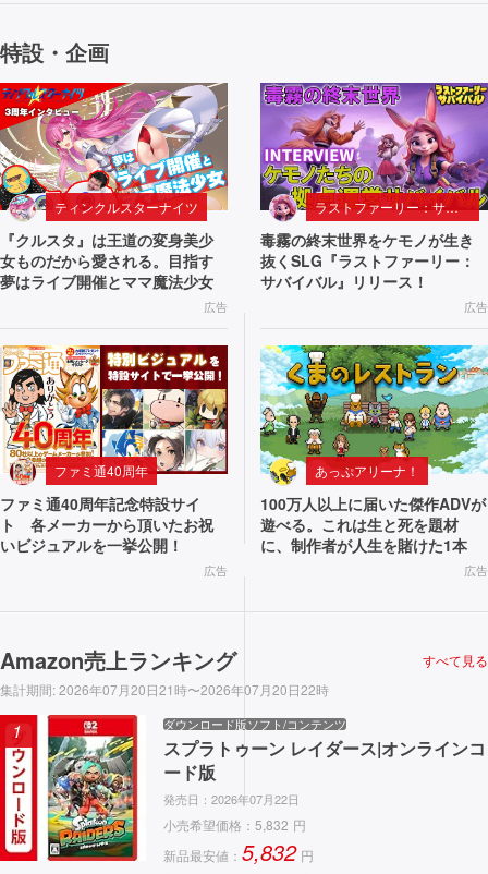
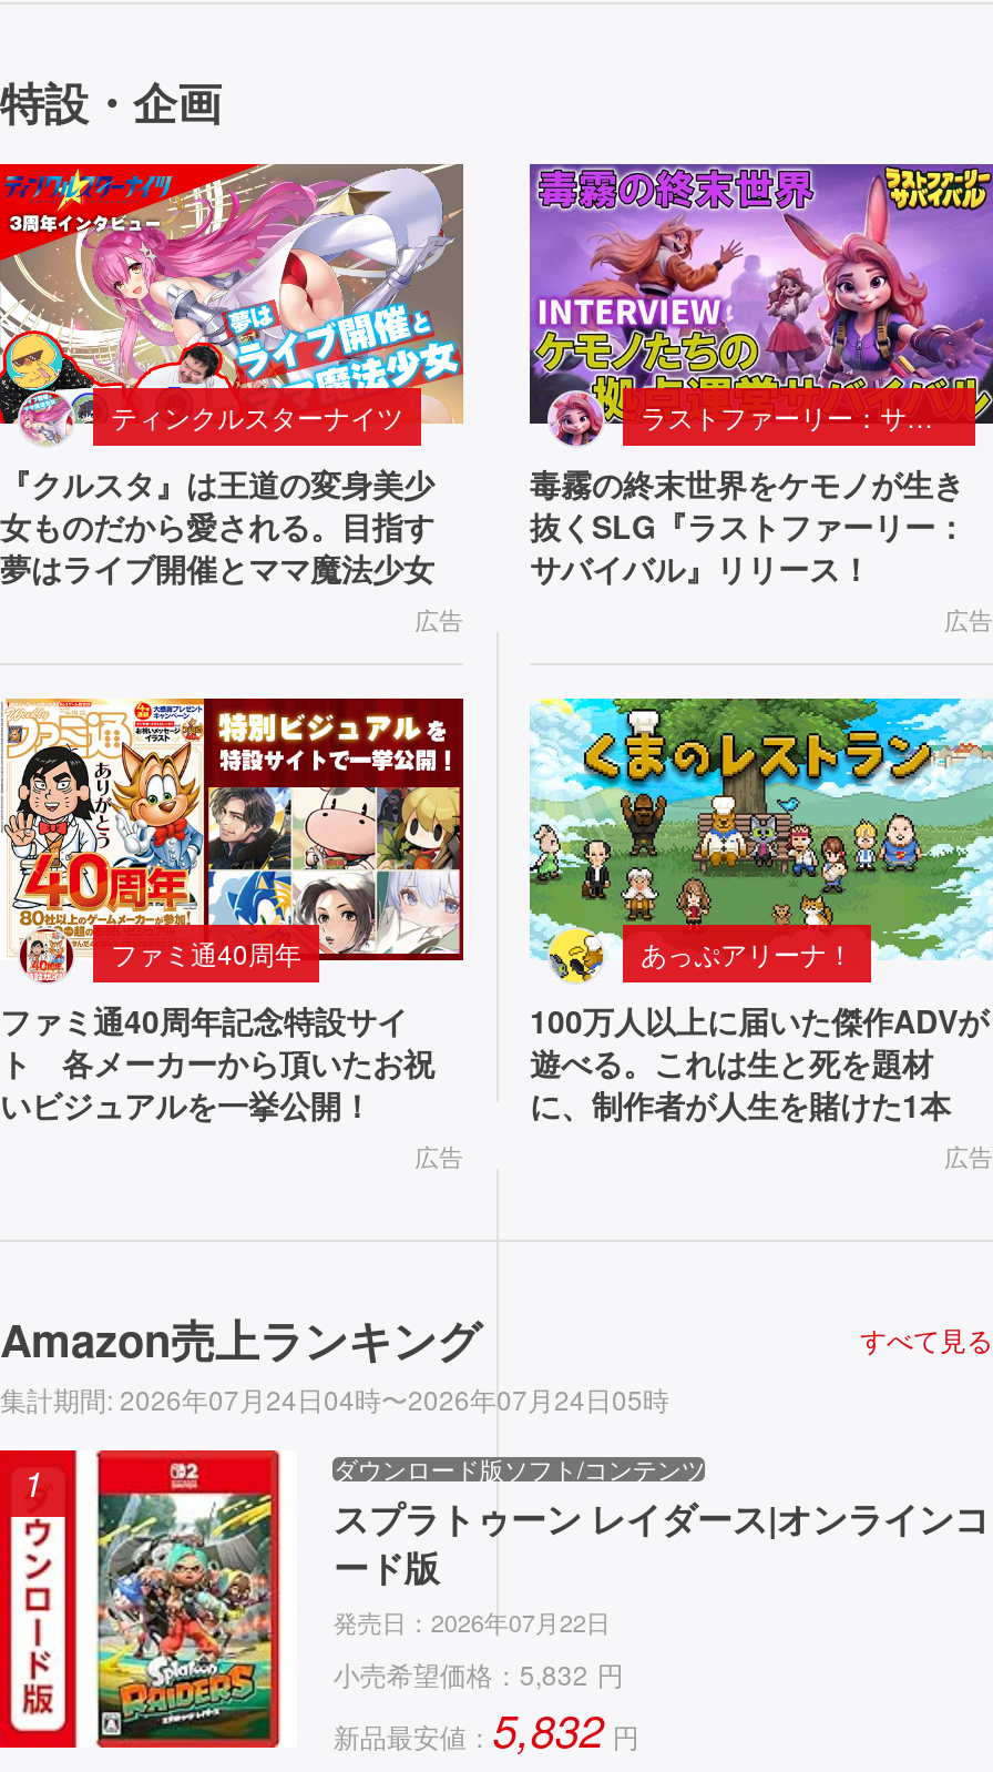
- 集計期間: 2026年07月20日21時〜2026年07月20日22時
+ 集計期間: 2026年07月24日04時〜2026年07月24日05時
